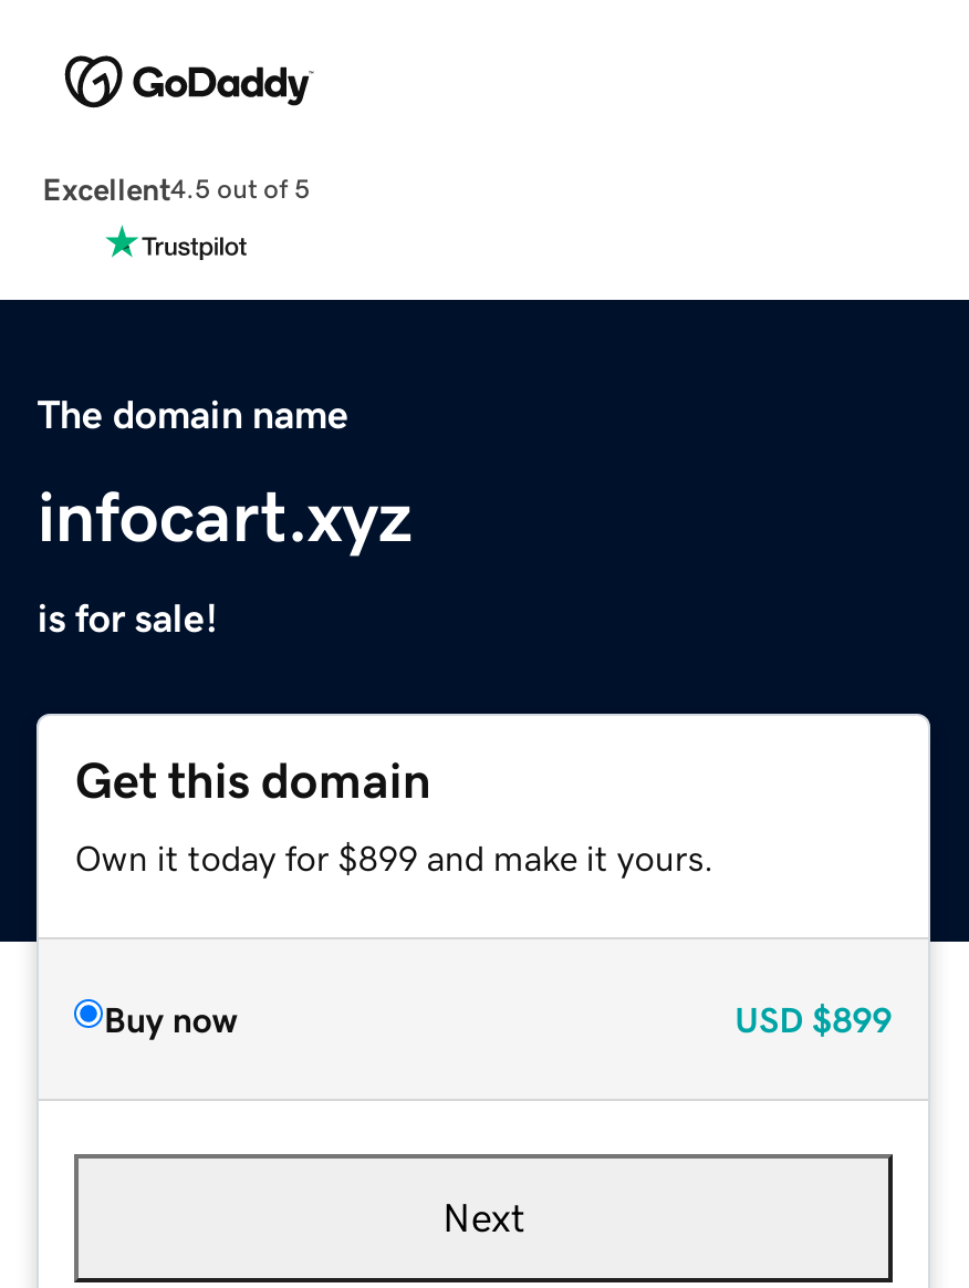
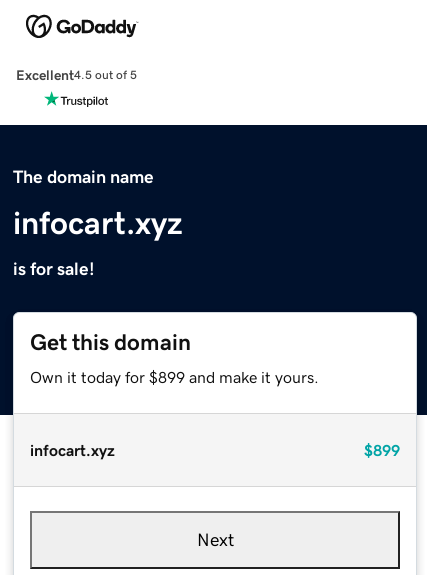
- Buy now
- USD $899
+ infocart.xyz
+ $899
